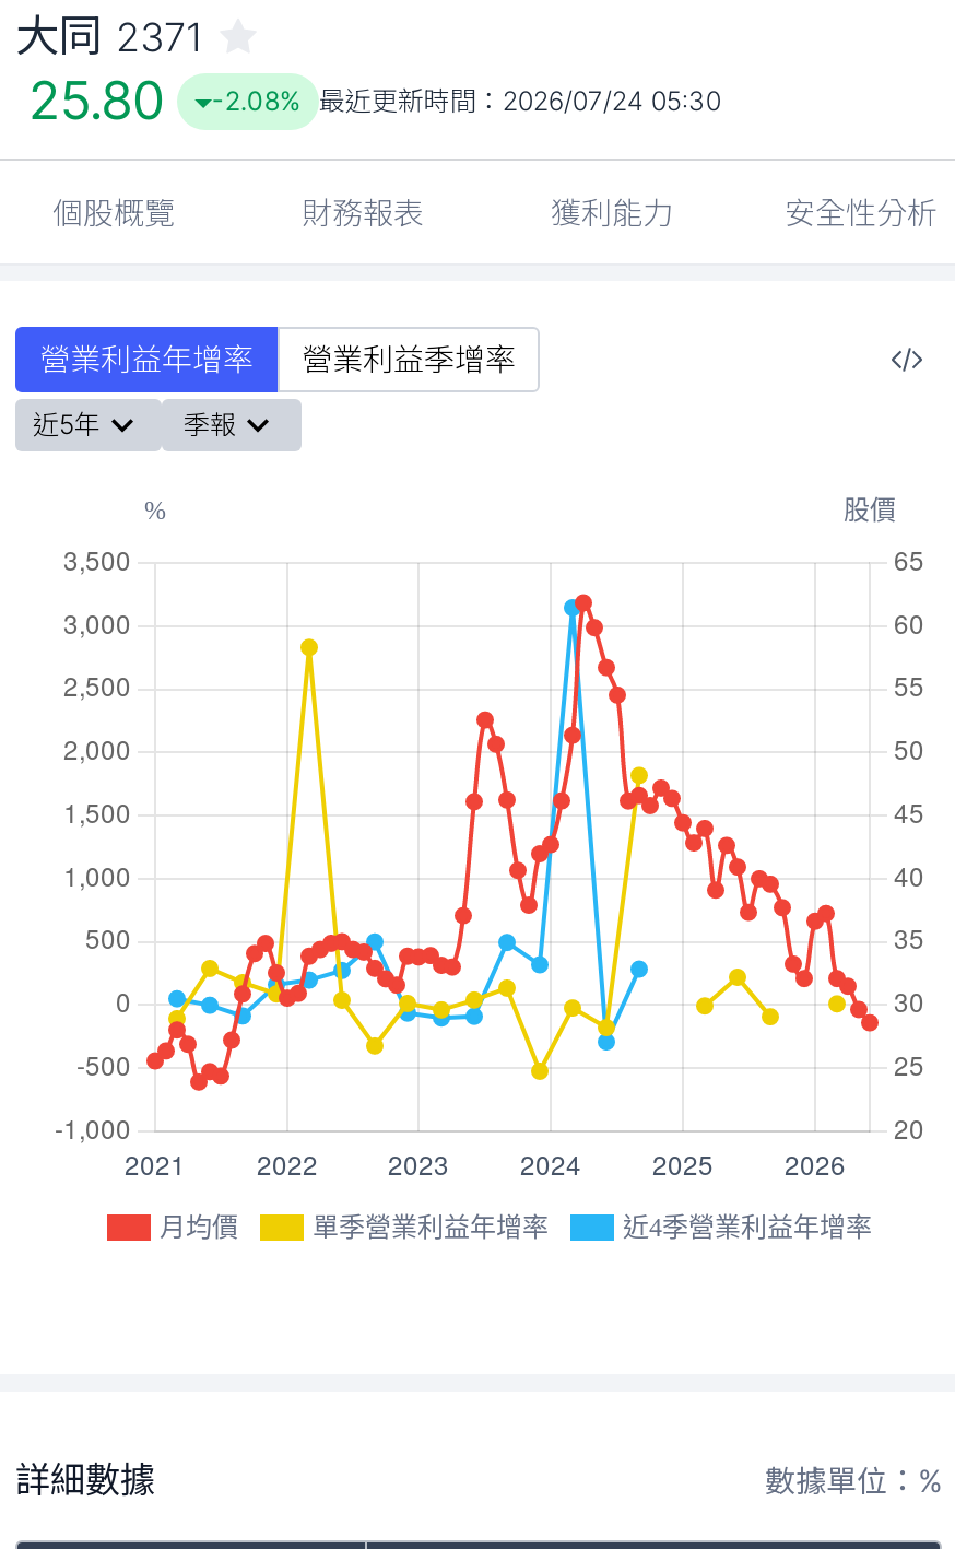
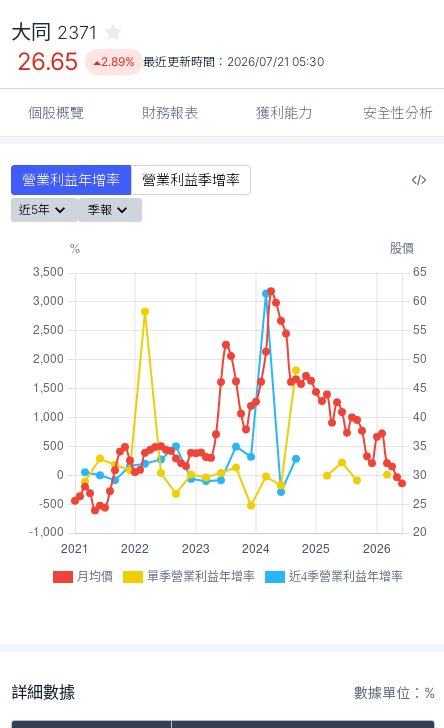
- 25.80
+ 26.65

- -2.08% 最近更新時間：2026/07/24 05:30
+ 2.89% 最近更新時間：2026/07/21 05:30
